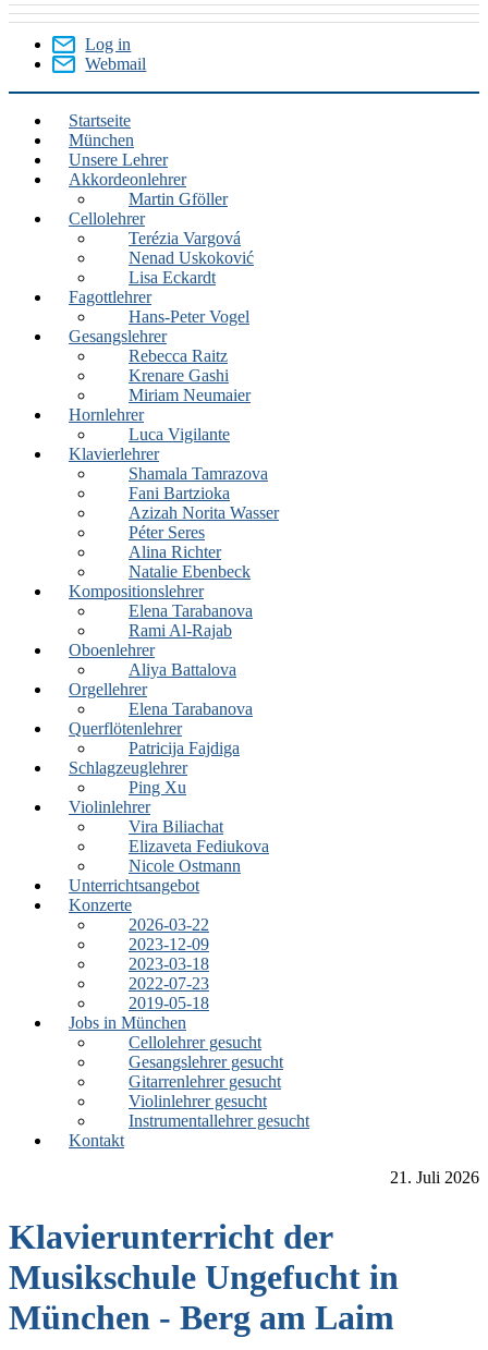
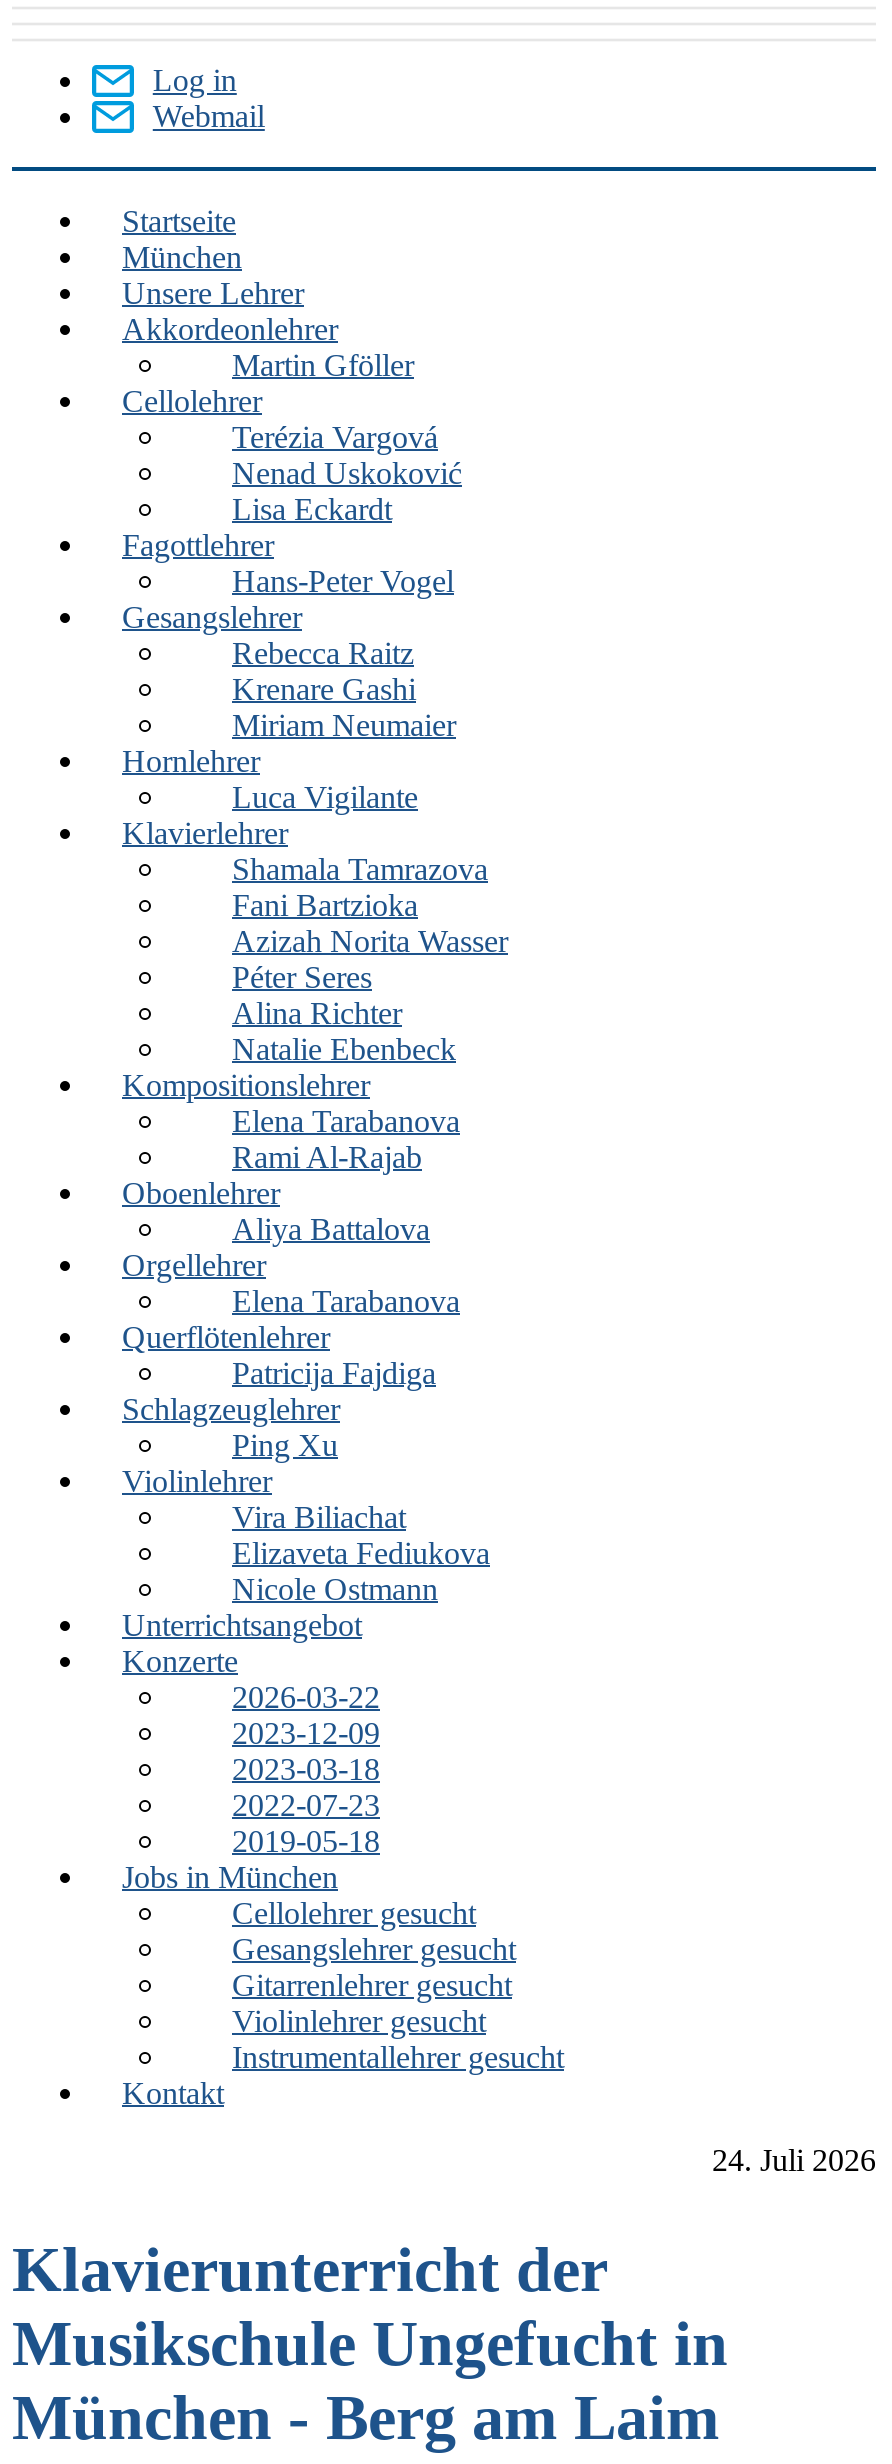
- 21. Juli 2026
+ 24. Juli 2026
